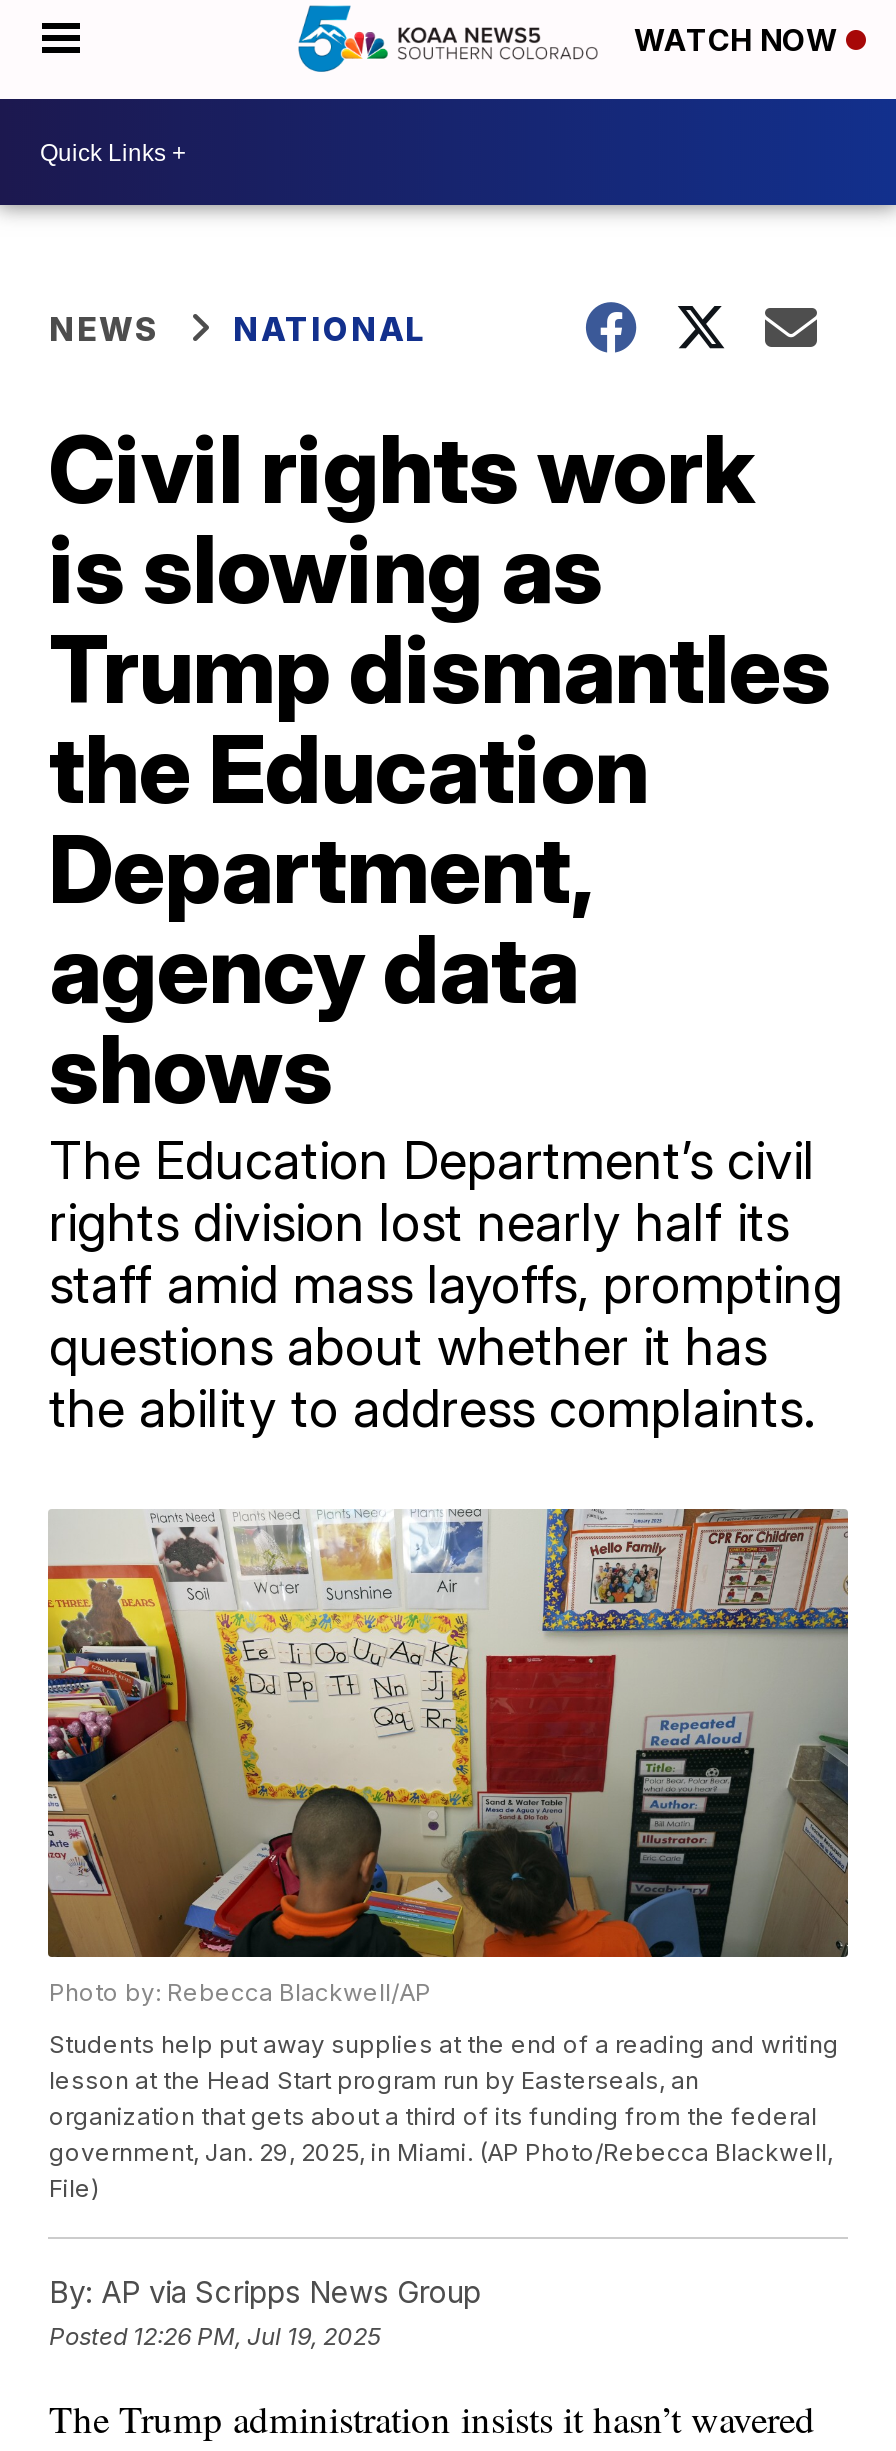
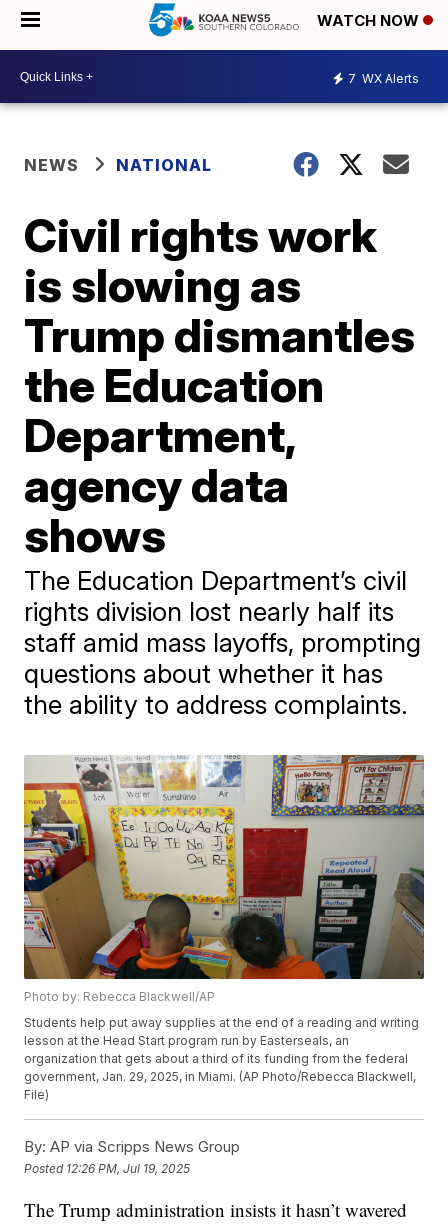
+ 7 WX Alerts
